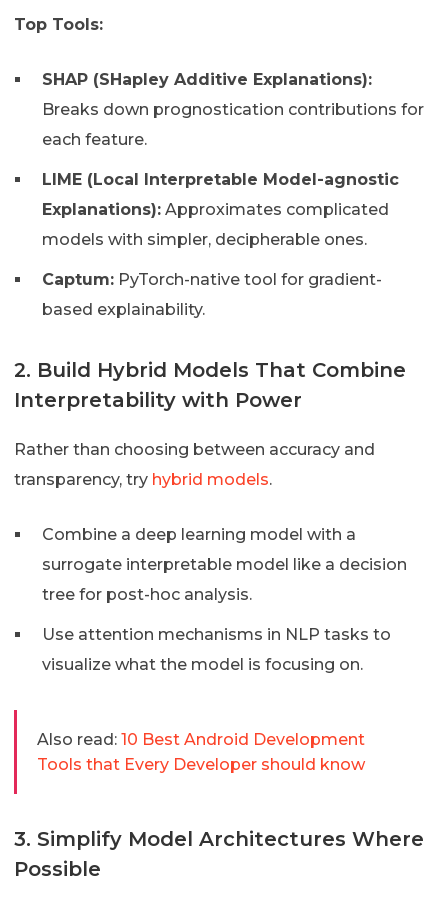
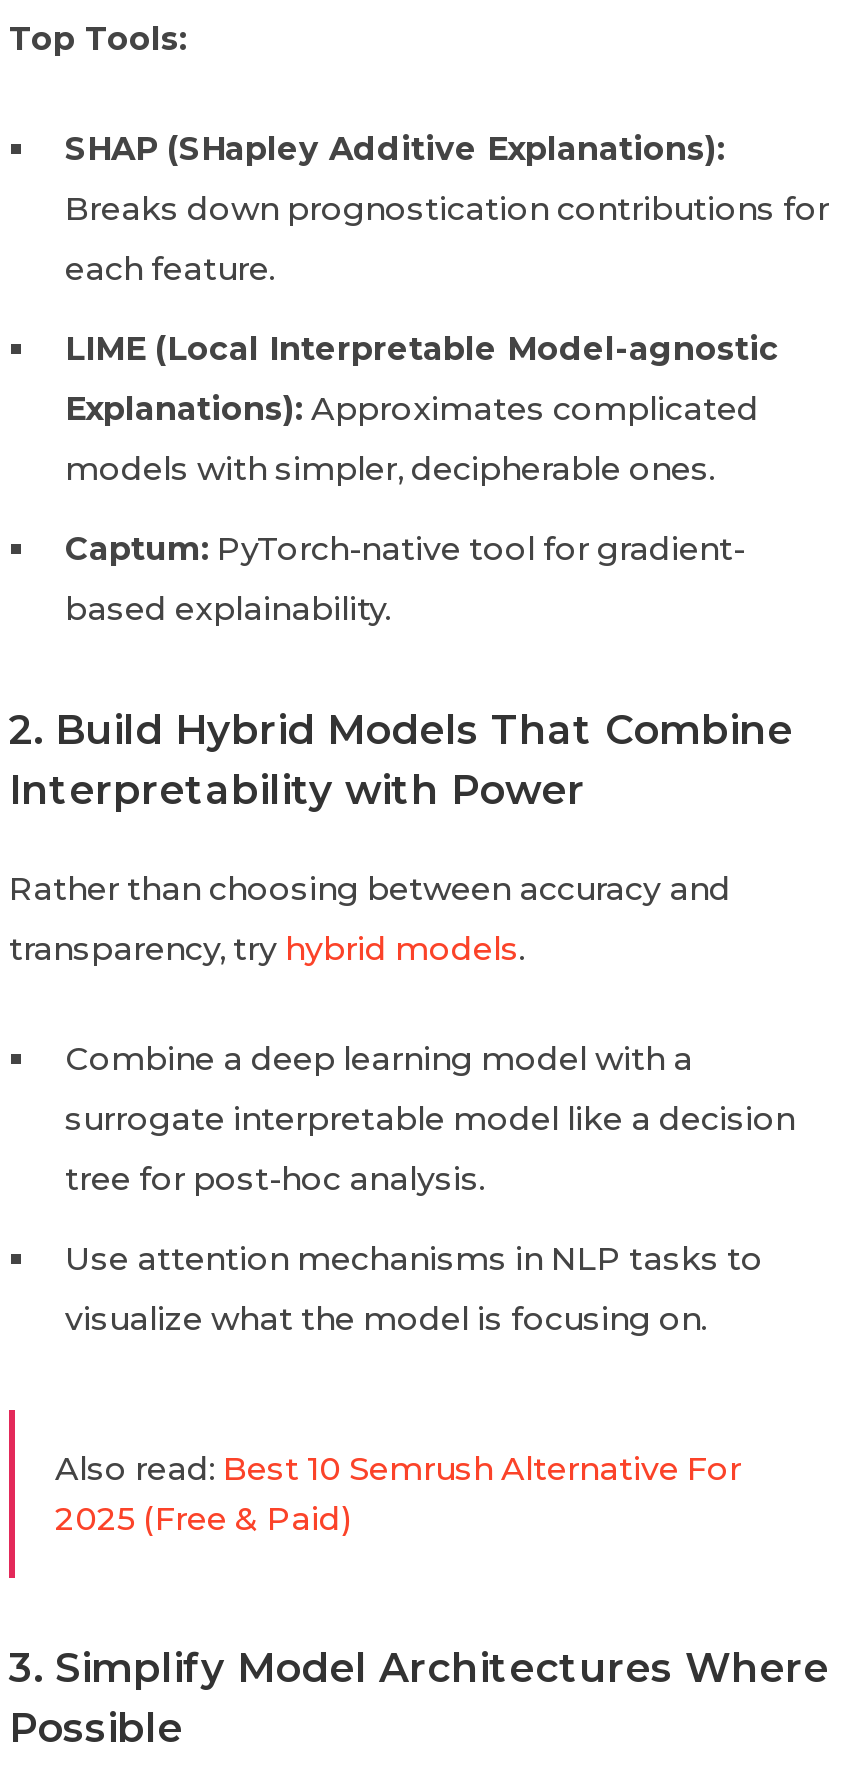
- Also read: 10 Best Android Development
- Tools that Every Developer should know
+ Also read: Best 10 Semrush Alternative For
+ 2025 (Free & Paid)
